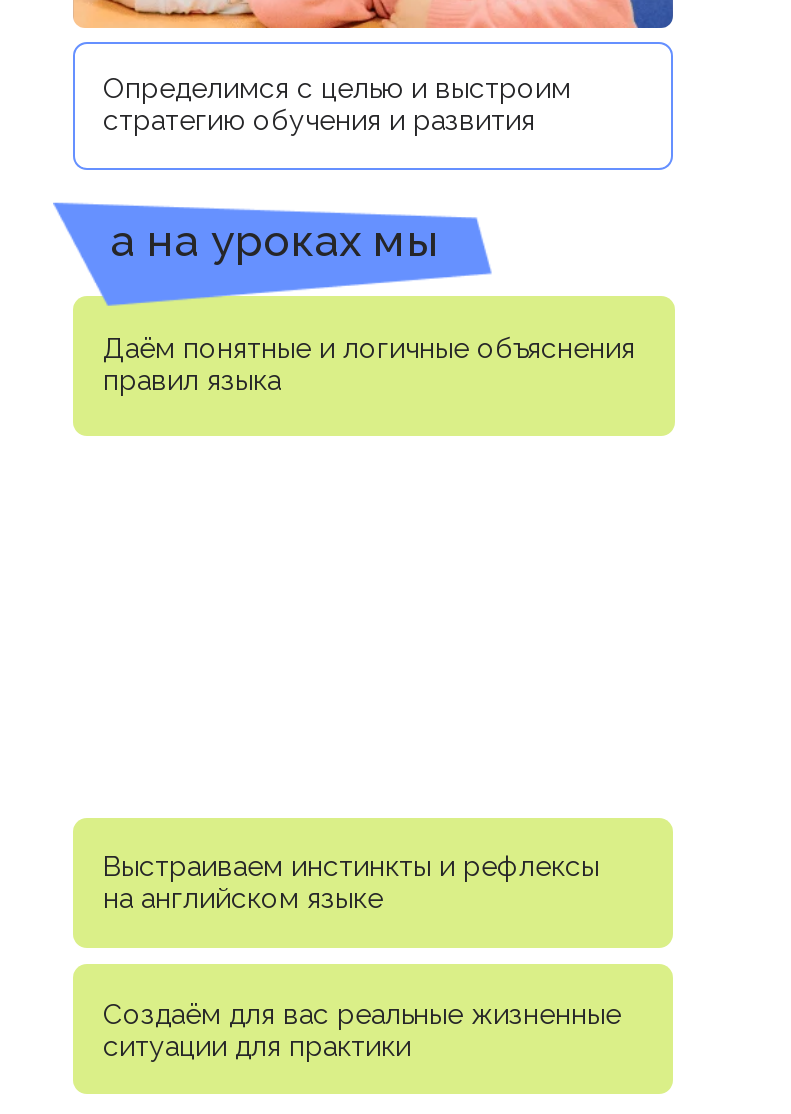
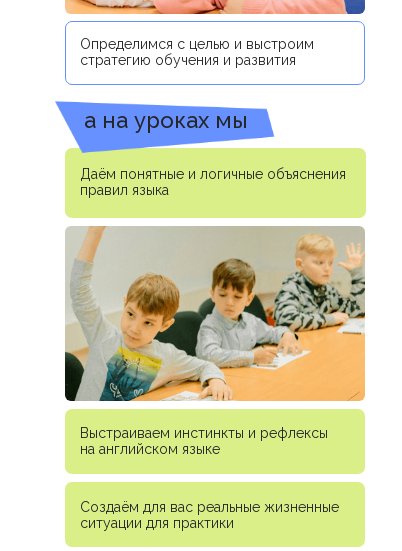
+ [image]
